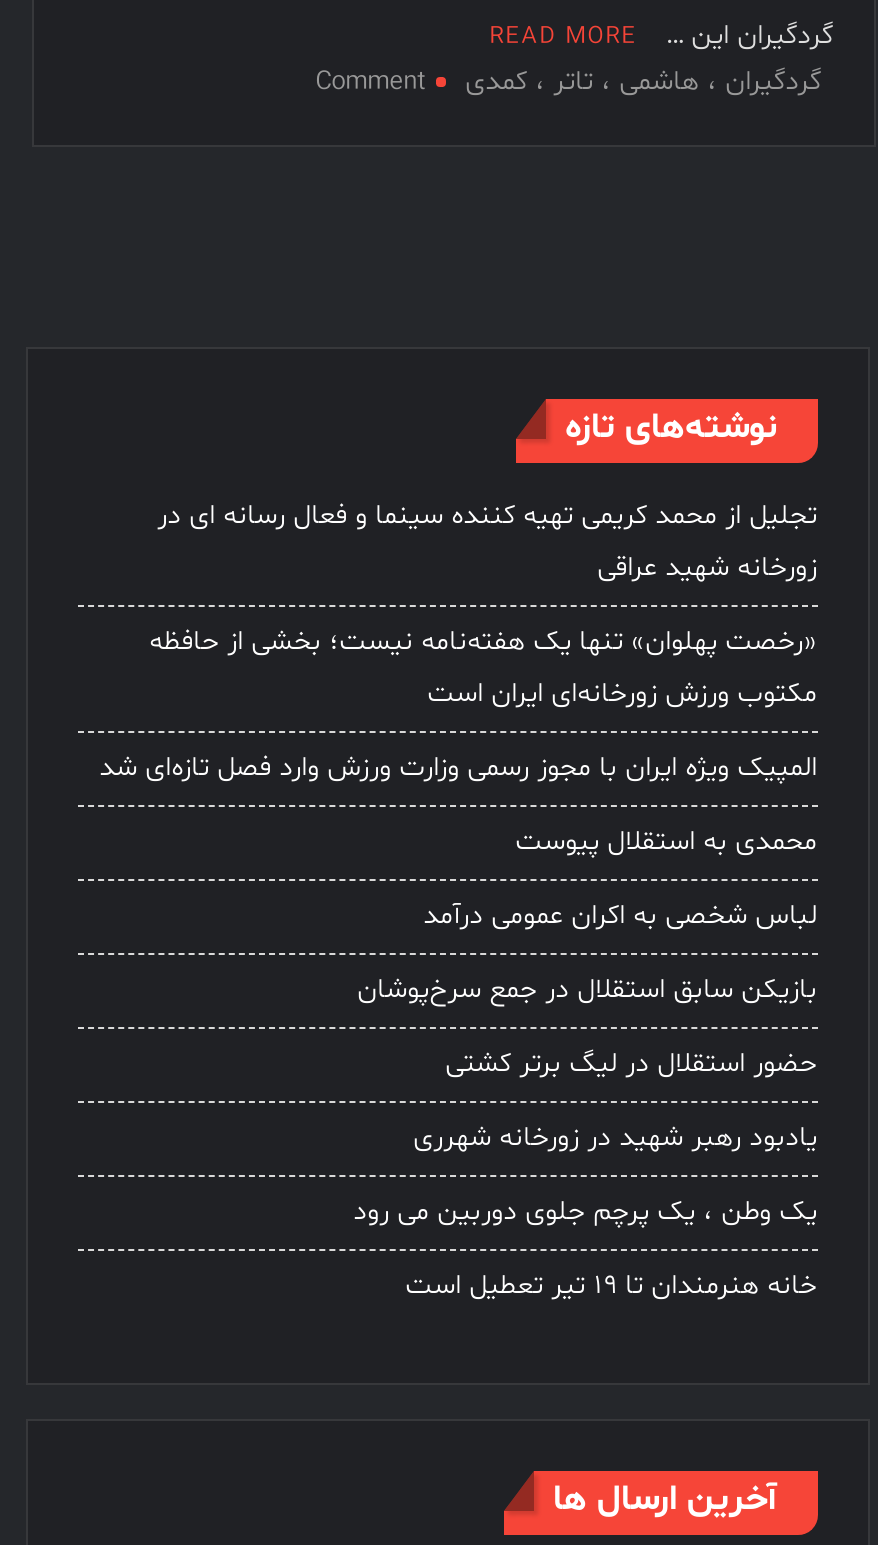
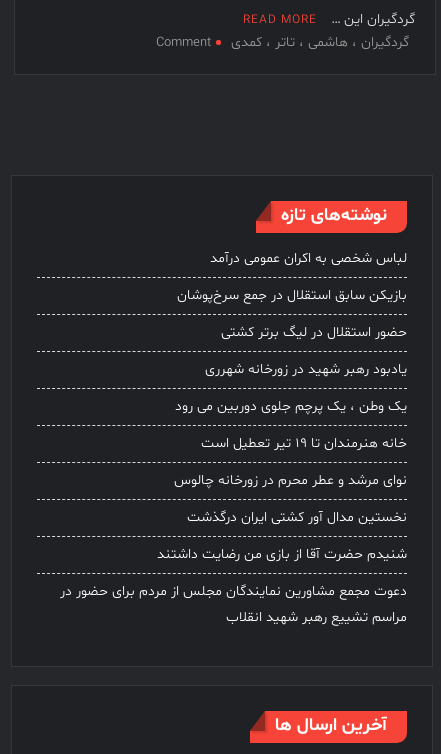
- تجلیل از محمد کریمی تهیه کننده سینما و فعال رسانه ای در
- زورخانه شهید عراقی
- «رخصت پهلوان» تنها یک هفته‌نامه نیست؛ بخشی از حافظه
- مکتوب ورزش زورخانه‌ای ایران است
- المپیک ویژه ایران با مجوز رسمی وزارت ورزش وارد فصل تازه‌ای شد
- محمدی به استقلال پیوست

moved up: لباس شخصی به اکران عمومی درآمد | بازیکن سابق استقلال در جمع سرخ‌پوشان | حضور استقلال در لیگ برتر کشتی | یادبود رهبر شهید در زورخانه شهرری | یک وطن ، یک پرچم جلوی دوربین می رود

+ نوای مرشد و عطر محرم در زورخانه چالوس
+ نخستین مدال آور کشتی ایران درگذشت
+ شنیدم حضرت آقا از بازی من رضایت داشتند
+ دعوت مجمع مشاورین نمایندگان مجلس از مردم برای حضور در
+ مراسم تشییع رهبر شهید انقلاب
